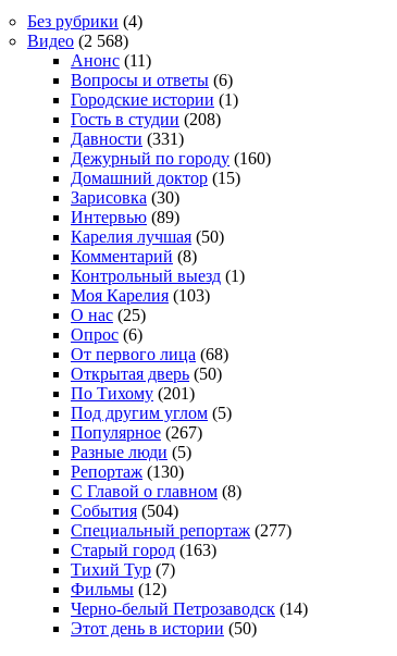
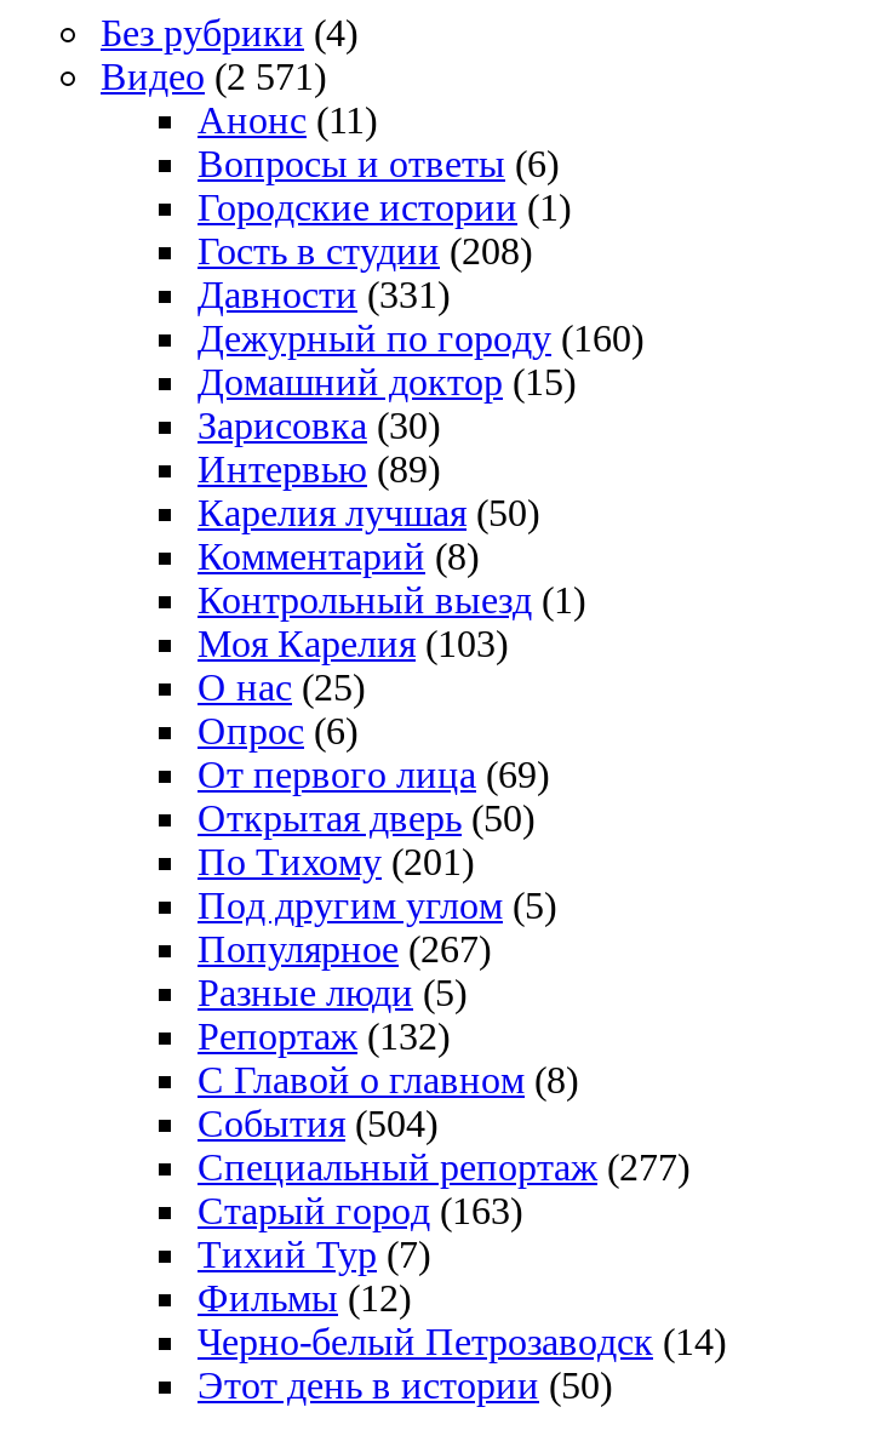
- Видео (2 568)
+ Видео (2 571)

- От первого лица (68)
+ От первого лица (69)

- Репортаж (130)
+ Репортаж (132)
